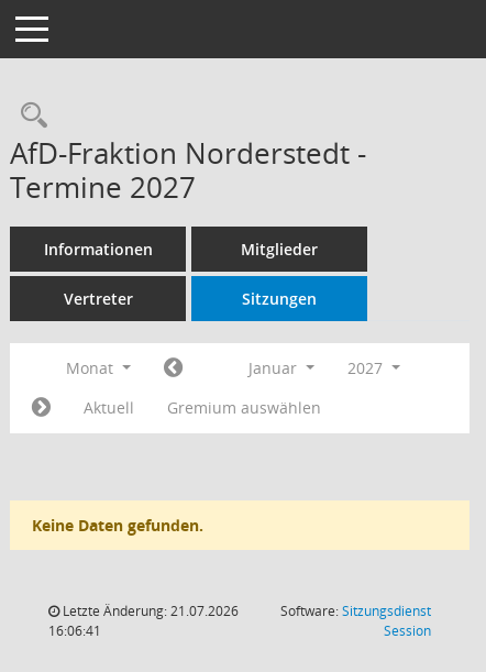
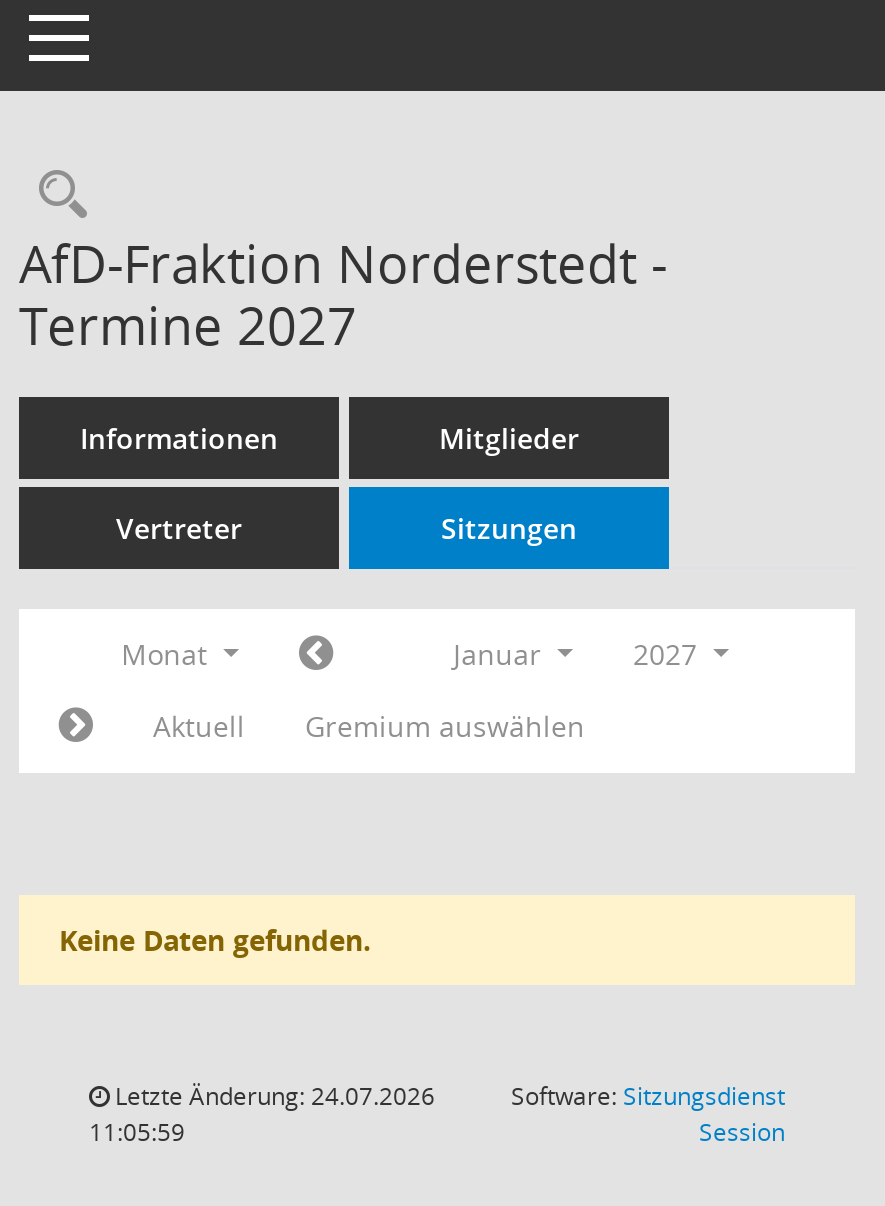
- Letzte Änderung: 21.07.2026
+ Letzte Änderung: 24.07.2026

- 16:06:41
+ 11:05:59
